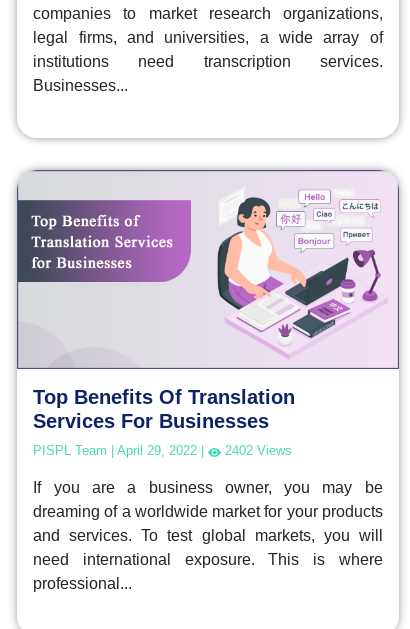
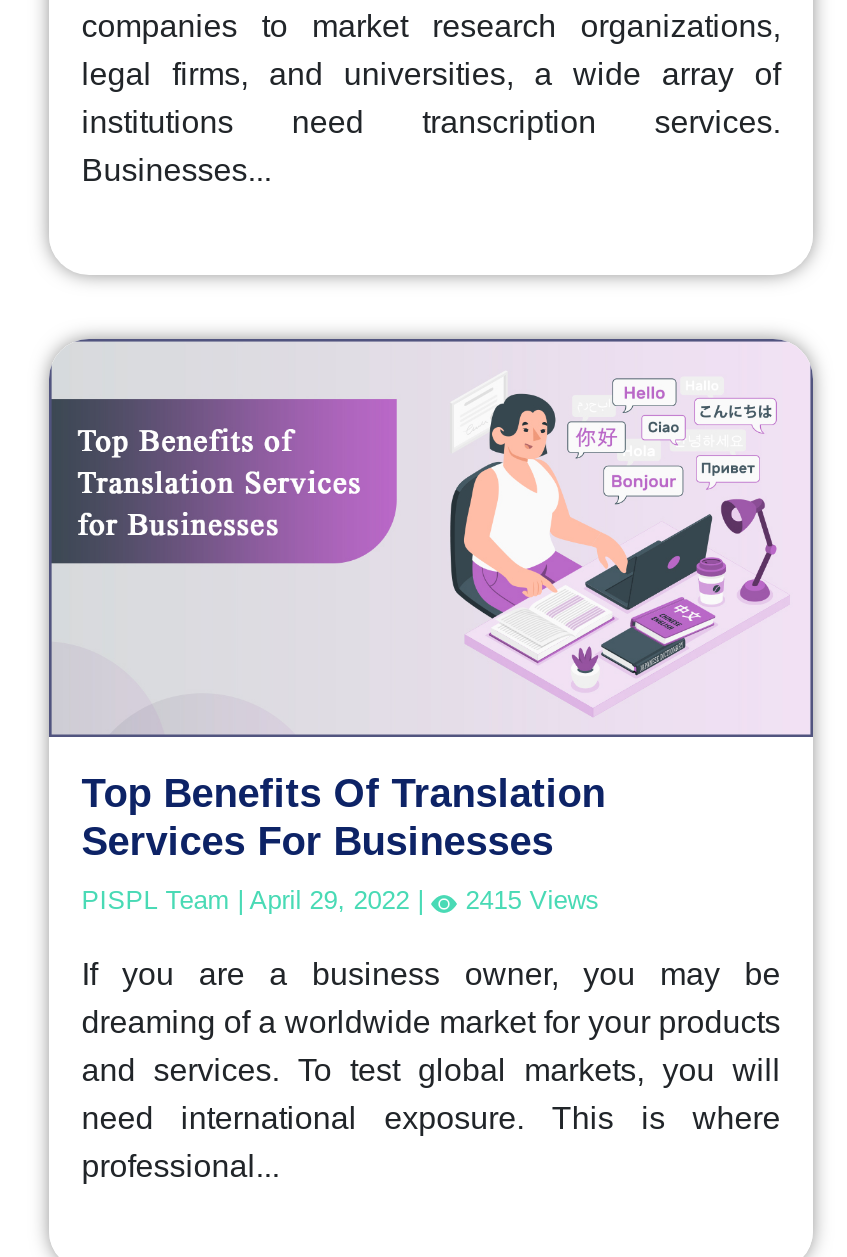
- 2402 Views
+ 2415 Views
